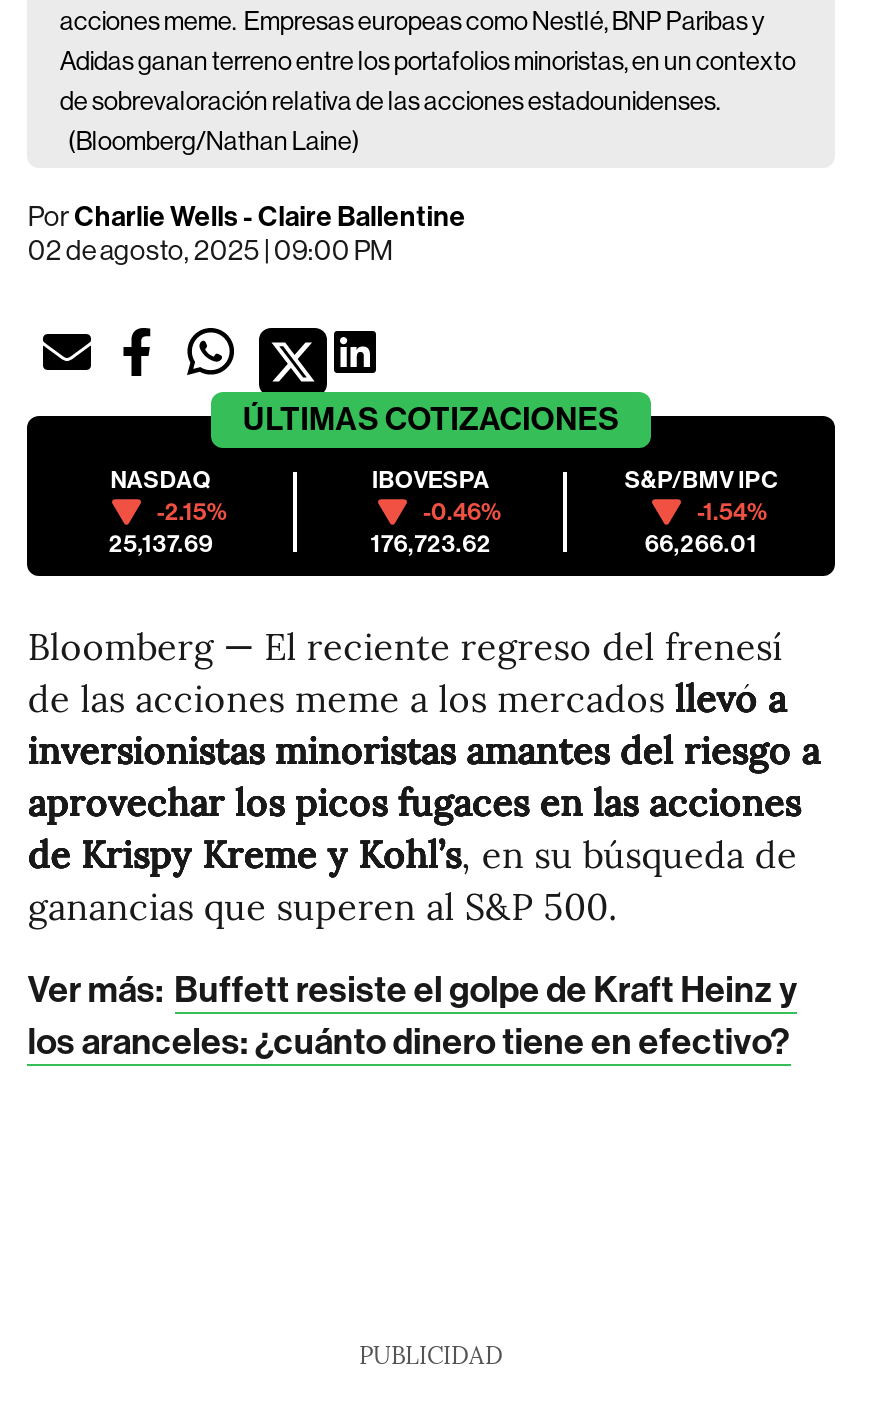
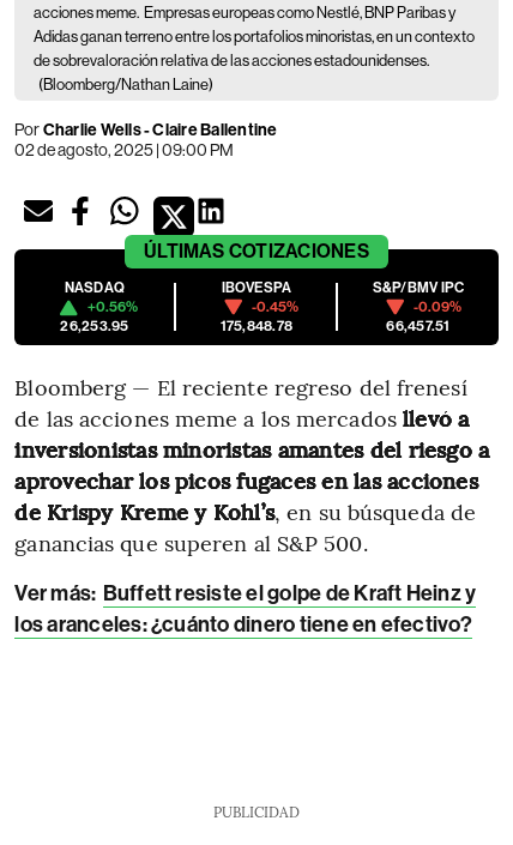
- -2.15%
+ +0.56%

- -0.46%
+ -0.45%

- -1.54%
+ -0.09%

- 25,137.69
+ 26,253.95

- 176,723.62
+ 175,848.78

- 66,266.01
+ 66,457.51
